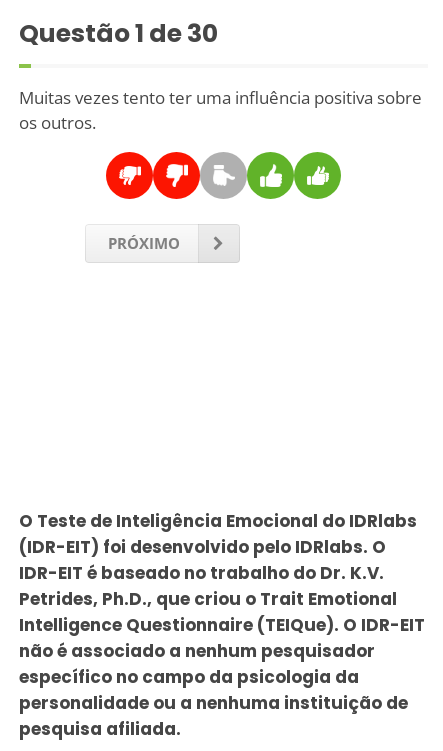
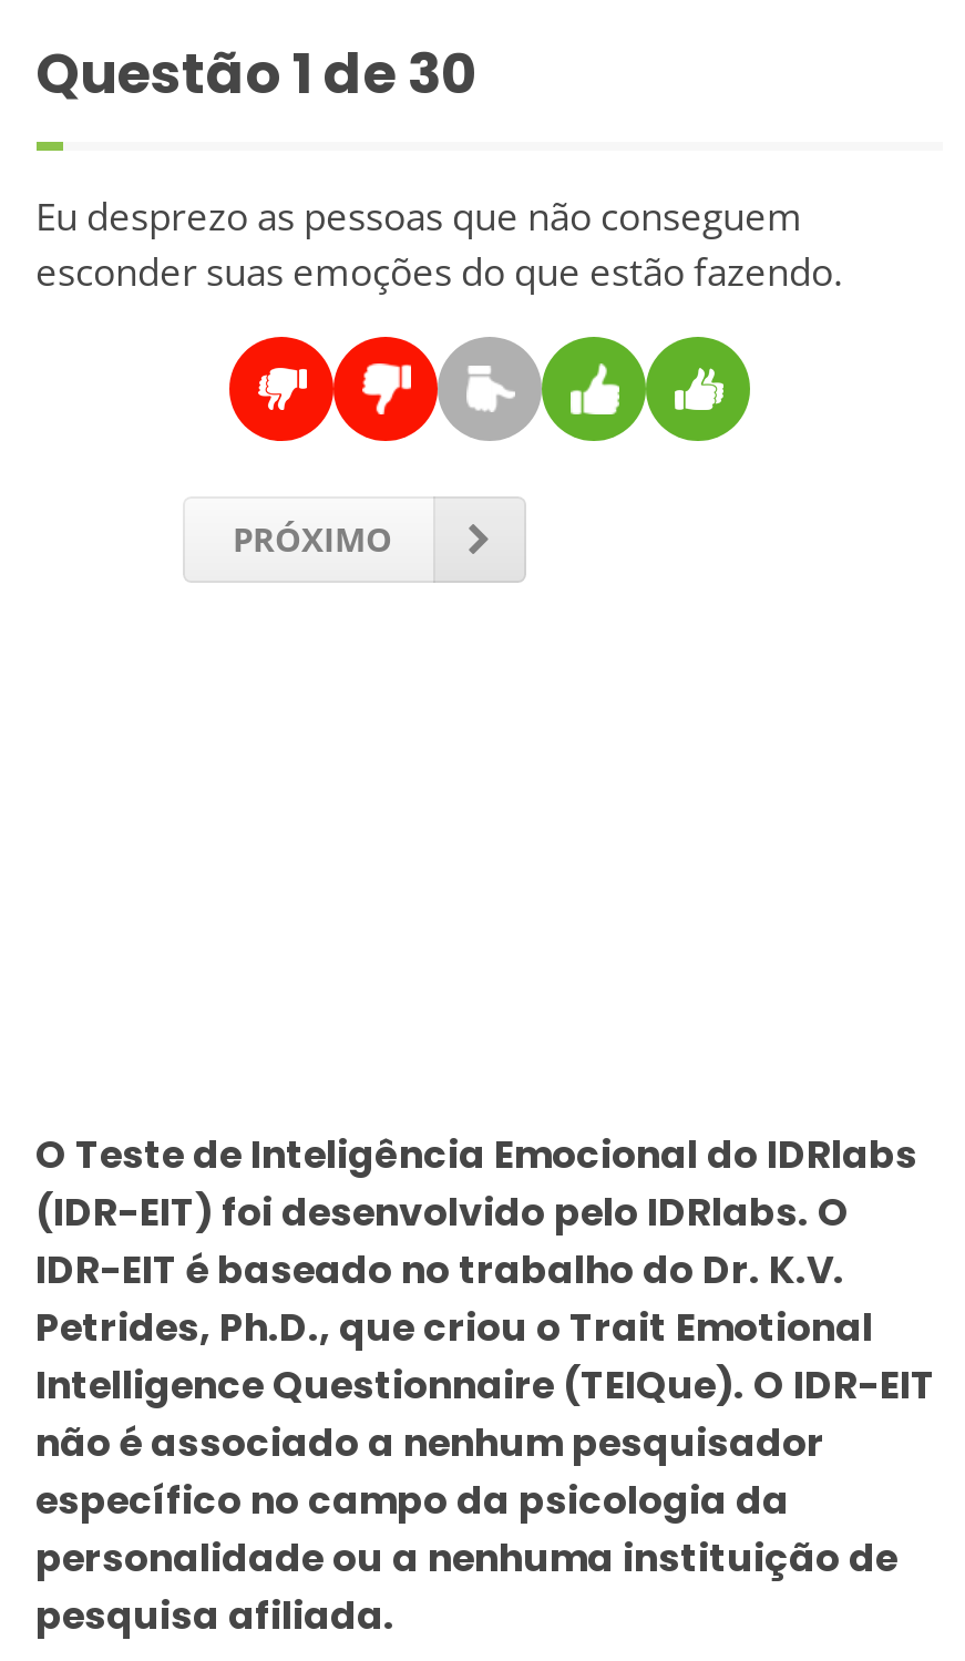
- Muitas vezes tento ter uma influência positiva sobre
- os outros.
+ Eu desprezo as pessoas que não conseguem
+ esconder suas emoções do que estão fazendo.
